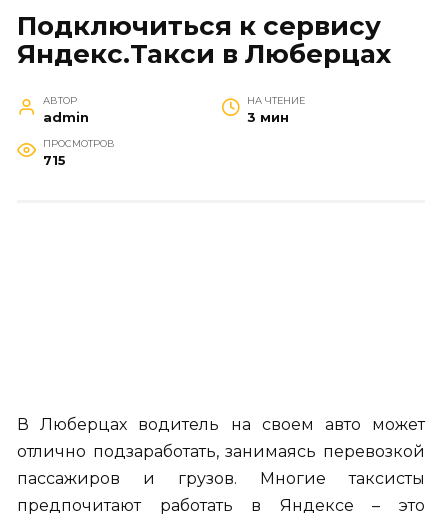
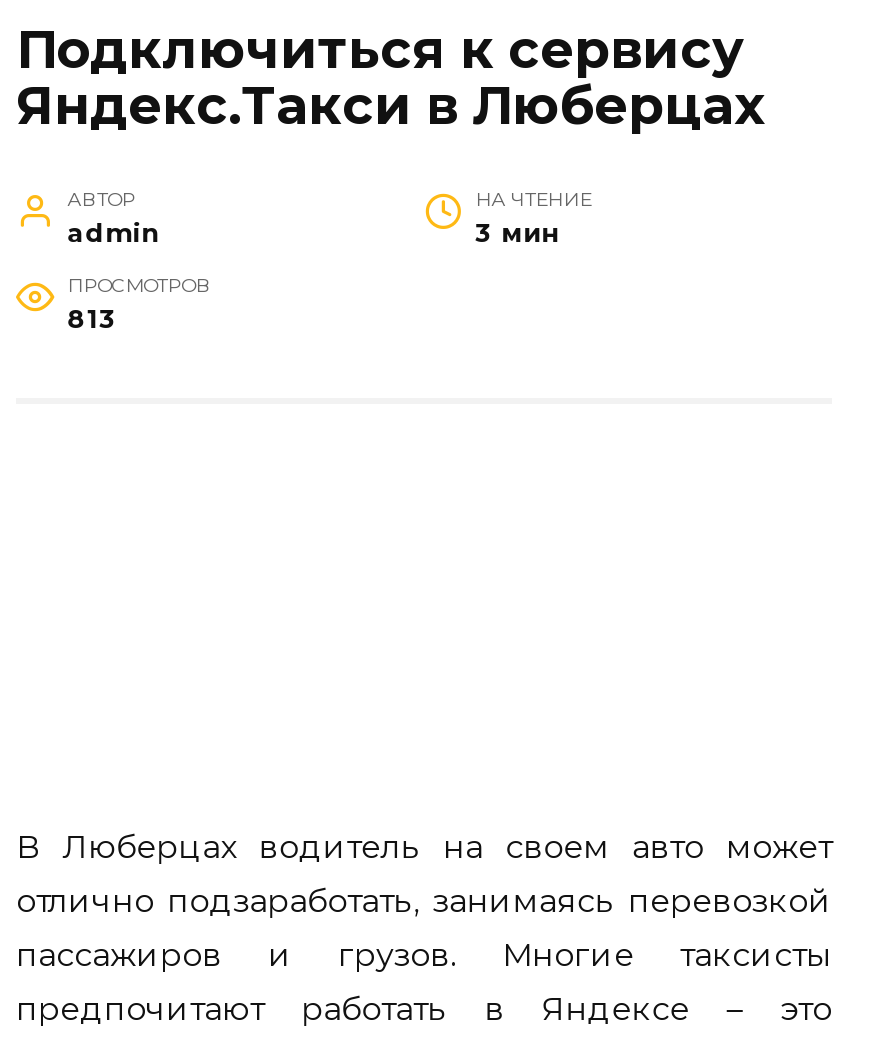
- 715
+ 813
